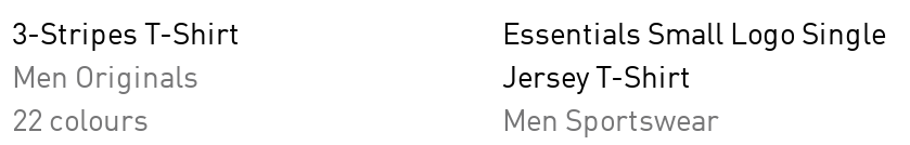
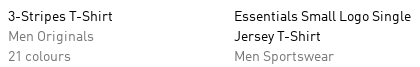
- 22 colours
+ 21 colours
